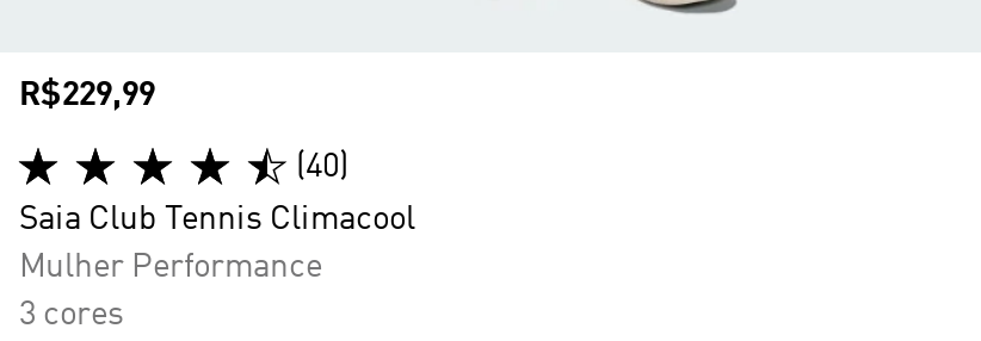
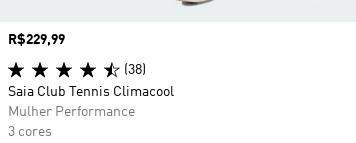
- (40)
+ (38)
